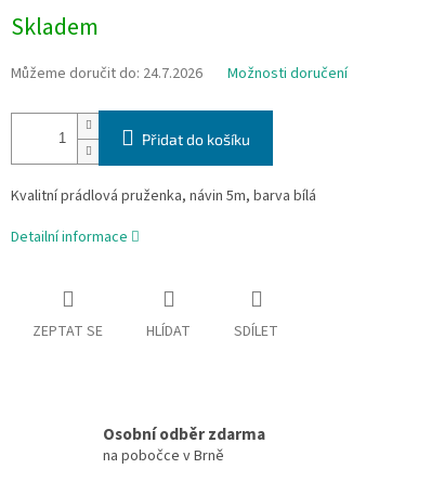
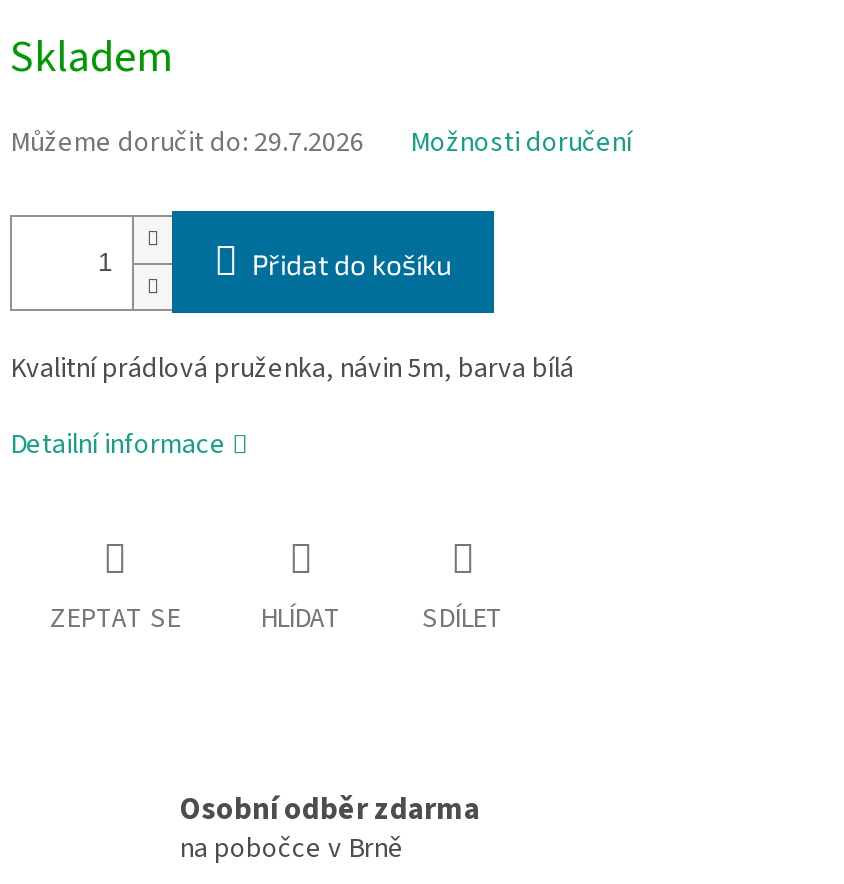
- Můžeme doručit do: 24.7.2026
+ Můžeme doručit do: 29.7.2026
